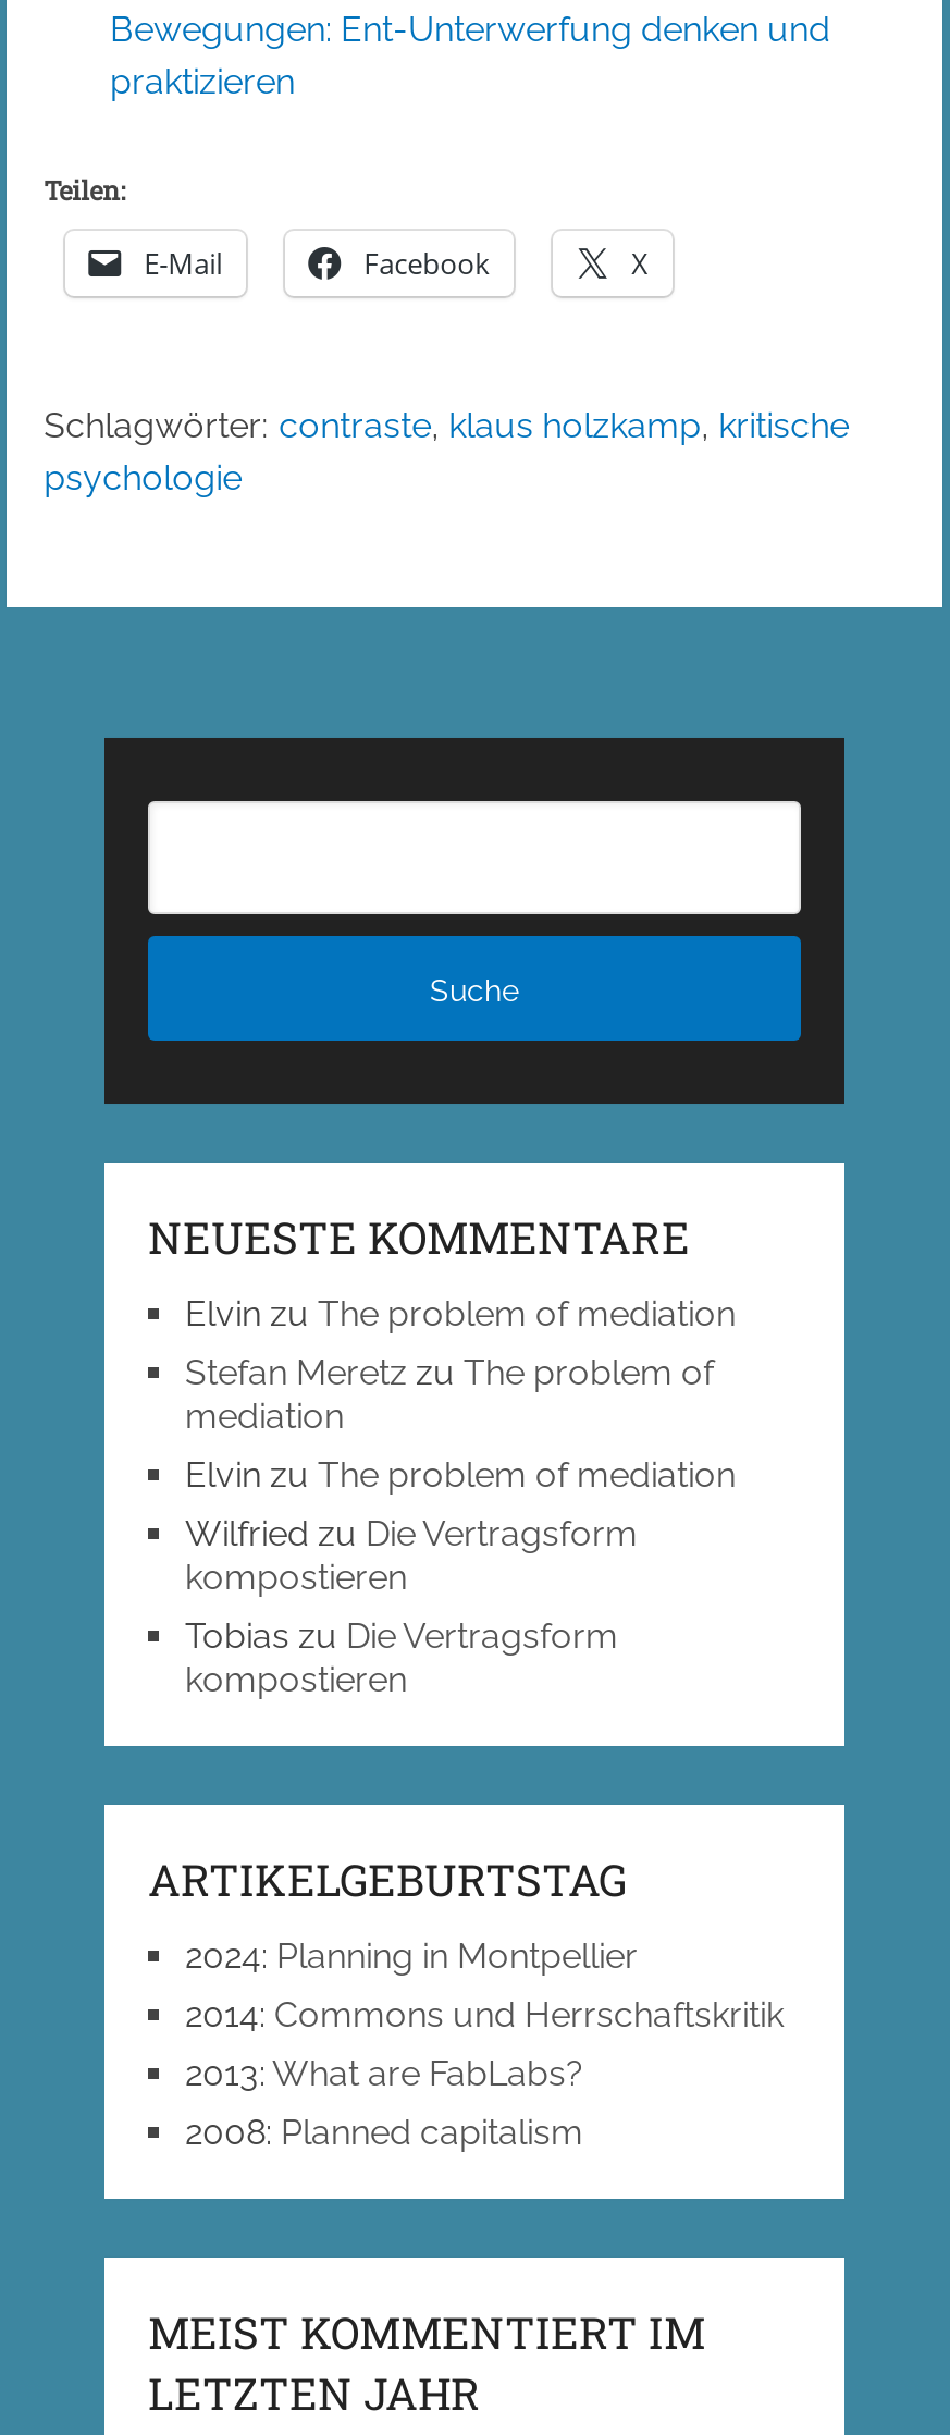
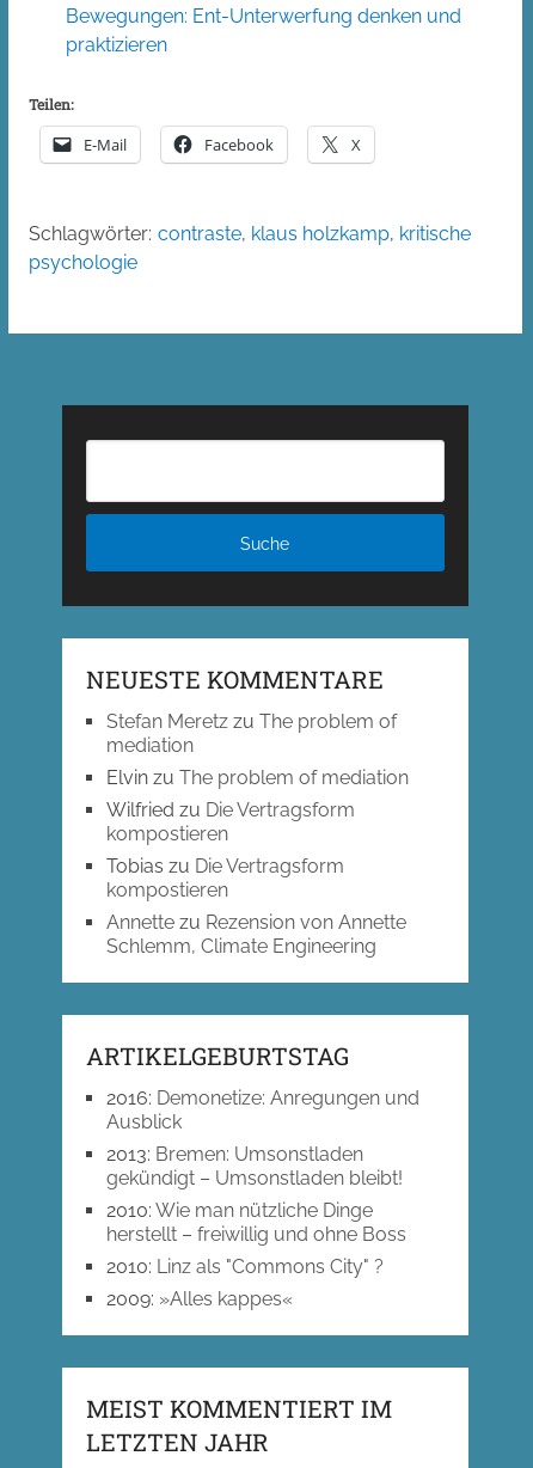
- Elvin zu The problem of mediation

moved up: Stefan Meretz zu The problem of | mediation | Elvin zu The problem of mediation | Wilfried zu Die Vertragsform | kompostieren | Tobias zu Die Vertragsform | kompostieren

+ Annette zu Rezension von Annette
+ Schlemm, Climate Engineering

- 2024: Planning in Montpellier
- 2014: Commons und Herrschaftskritik
- 2013: What are FabLabs?
- 2008: Planned capitalism
+ 2016: Demonetize: Anregungen und
+ Ausblick
+ 2013: Bremen: Umsonstladen
+ gekündigt – Umsonstladen bleibt!
+ 2010: Wie man nützliche Dinge
+ herstellt – freiwillig und ohne Boss
+ 2010: Linz als "Commons City" ?
+ 2009:»Alles kappes«
